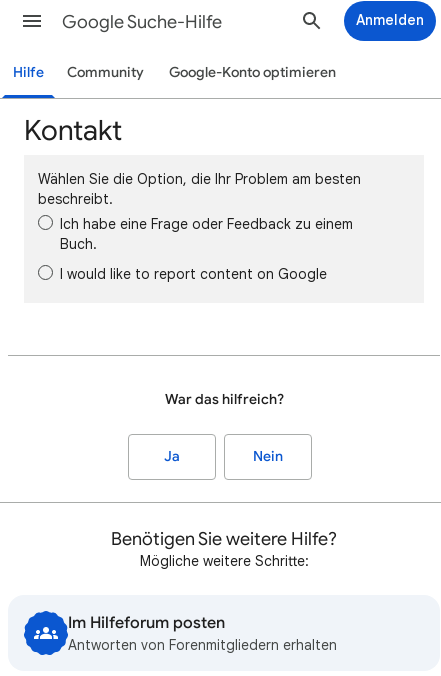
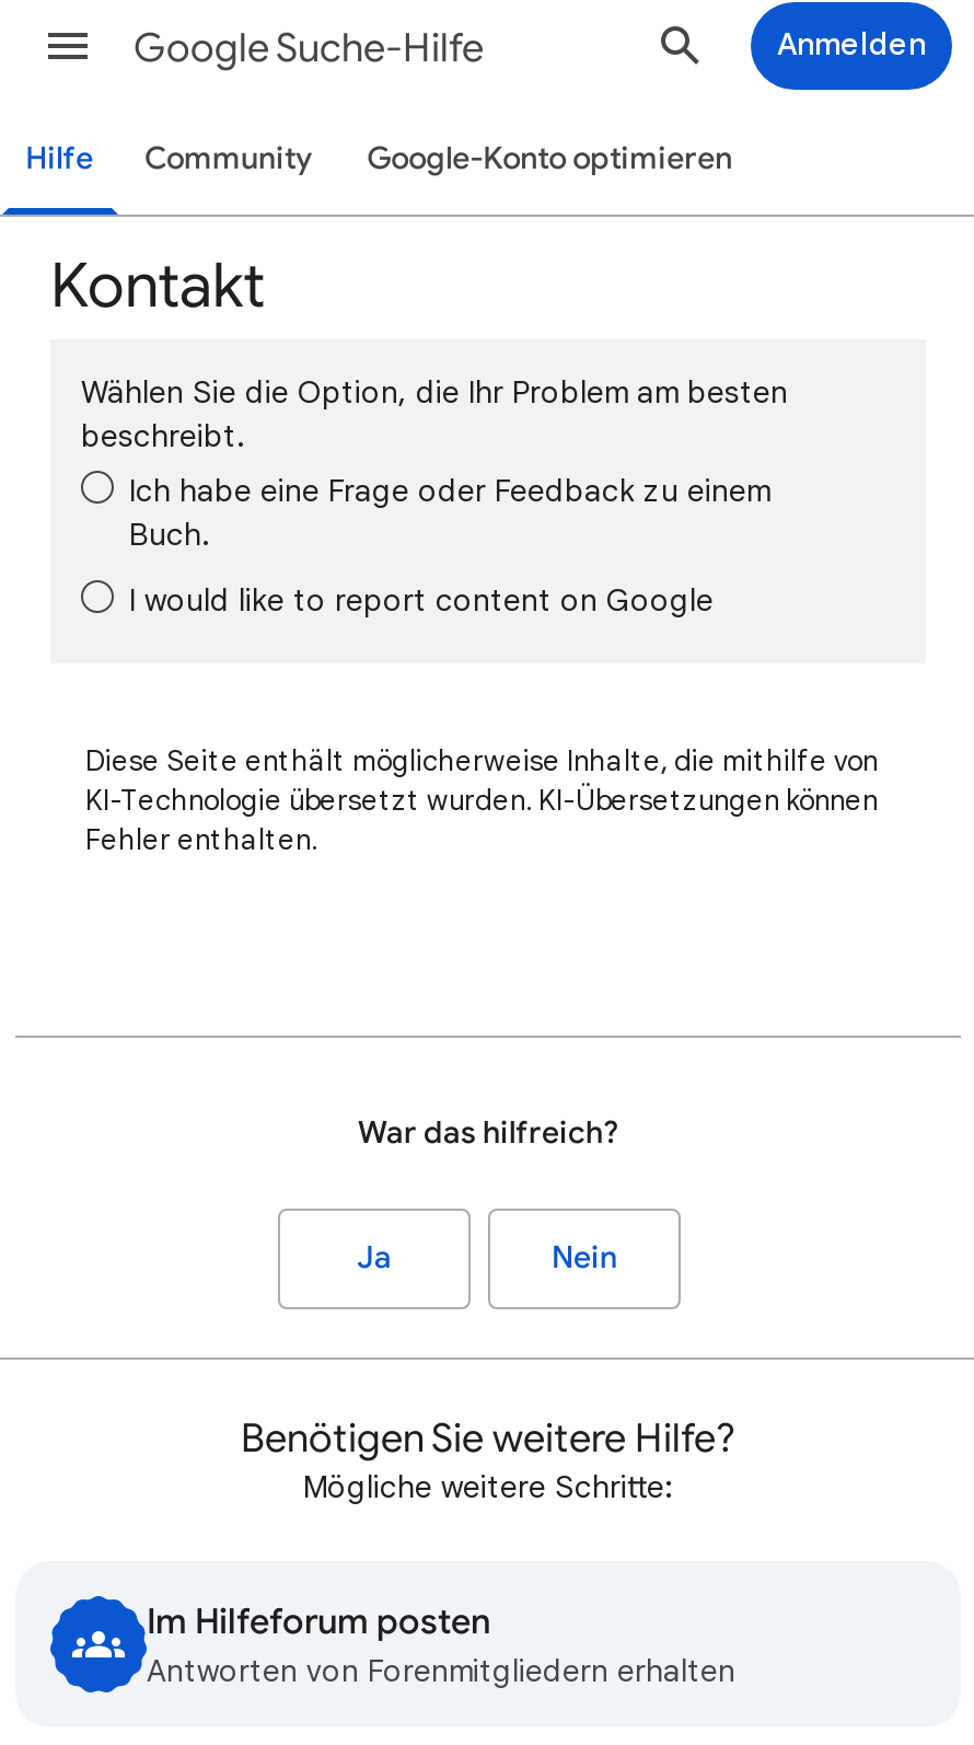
+ Diese Seite enthält möglicherweise Inhalte, die mithilfe von
+ KI-Technologie übersetzt wurden. KI-Übersetzungen können
+ Fehler enthalten.
